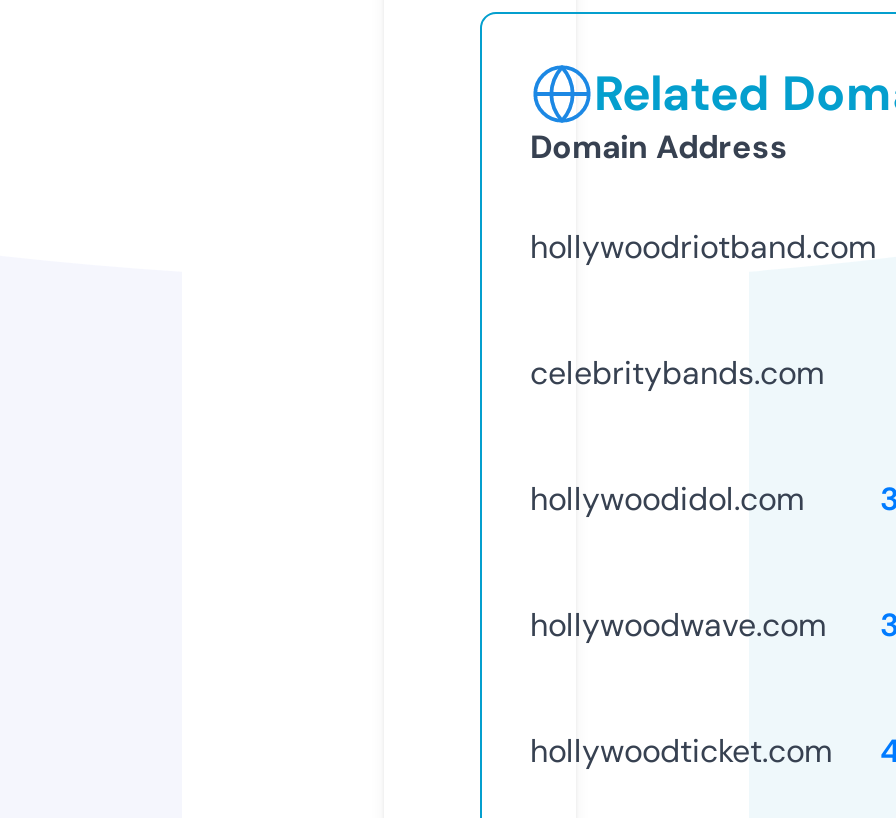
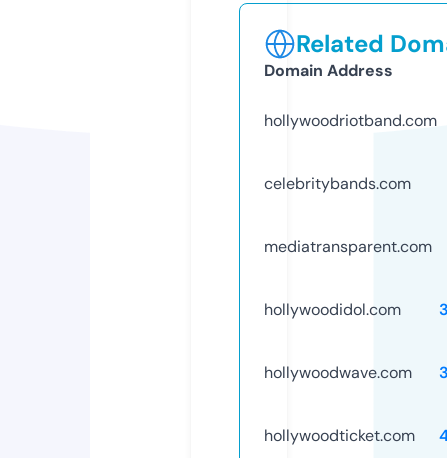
+ mediatransparent.com
